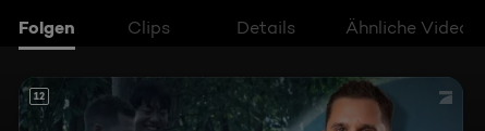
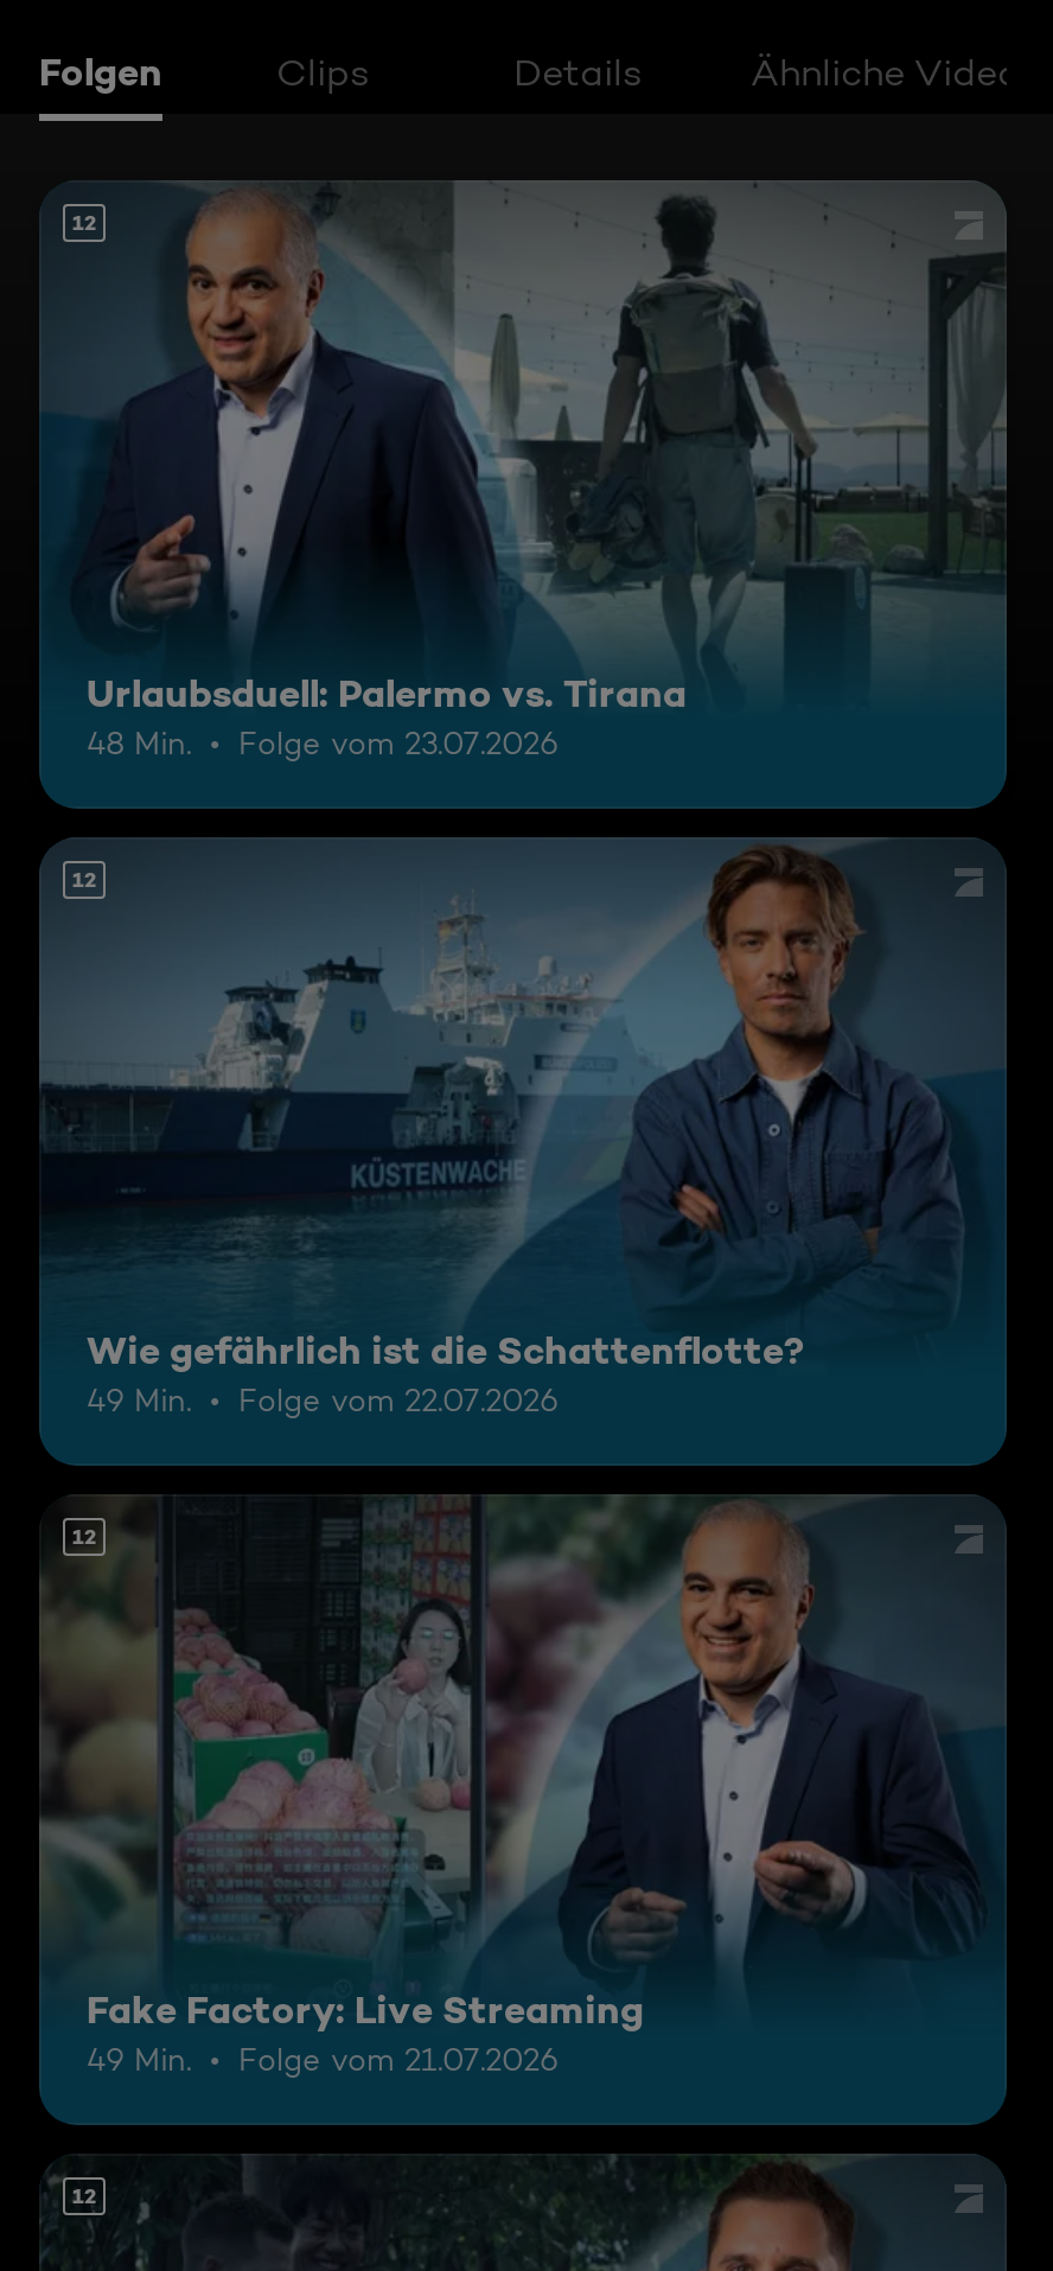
+ [image]
+ 12

+ [image]
+ 12

+ [image]
+ 12

+ Urlaubsduell: Palermo vs. Tirana
+ 48 Min.
+ Folge vom 23.07.2026

+ Wie gefährlich ist die Schattenflotte?
+ 49 Min.
+ Folge vom 22.07.2026

+ Fake Factory: Live Streaming
+ 49 Min.
+ Folge vom 21.07.2026
